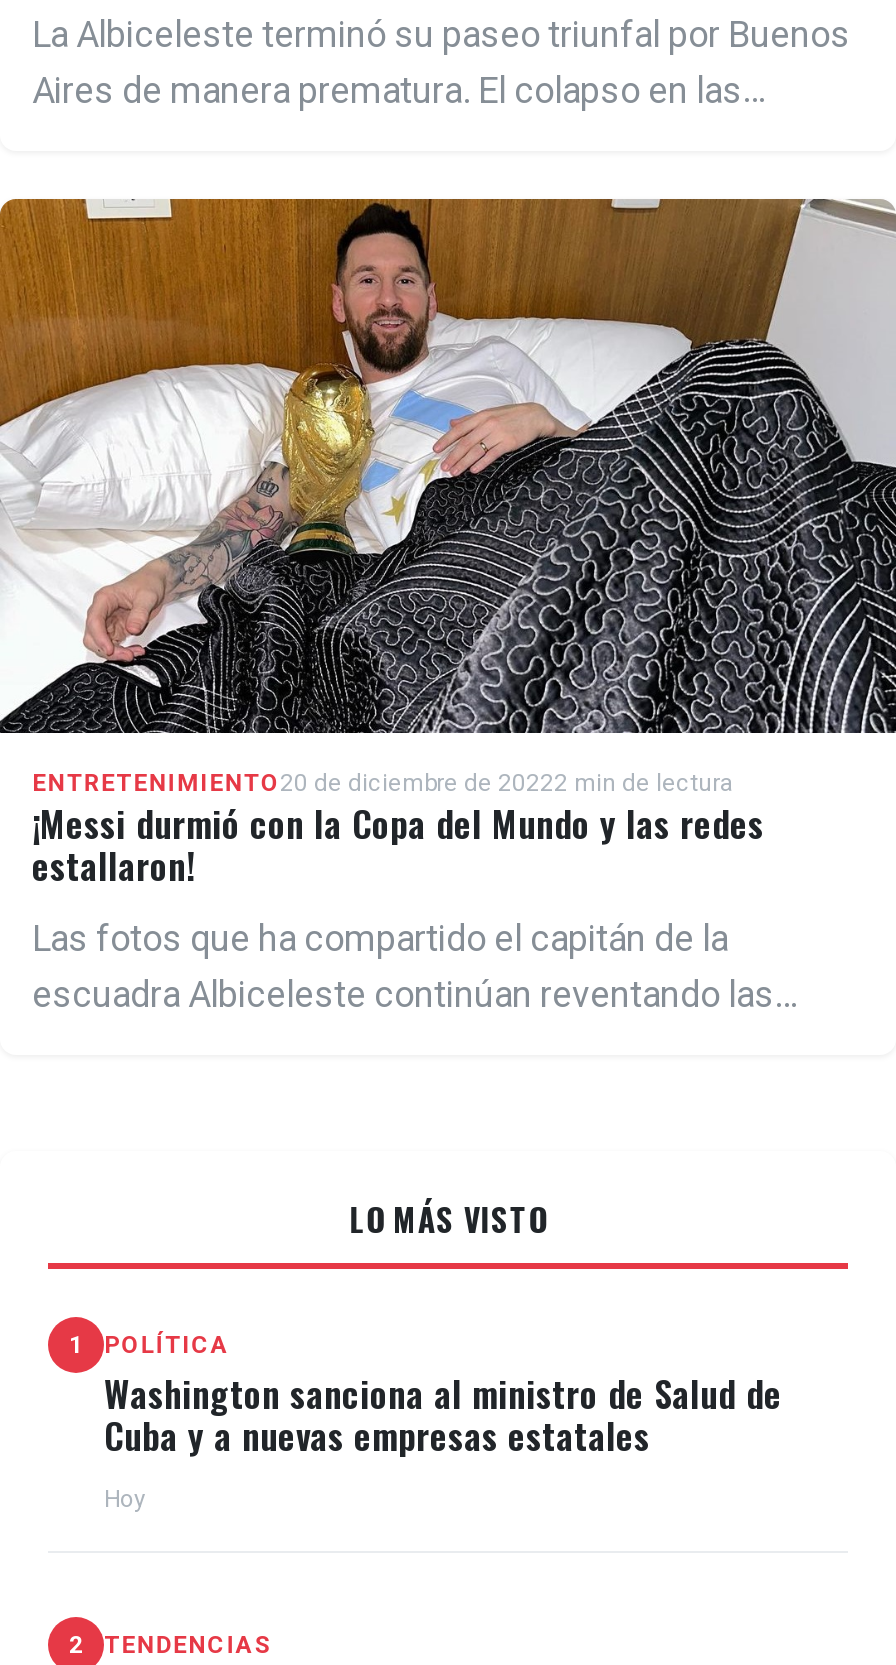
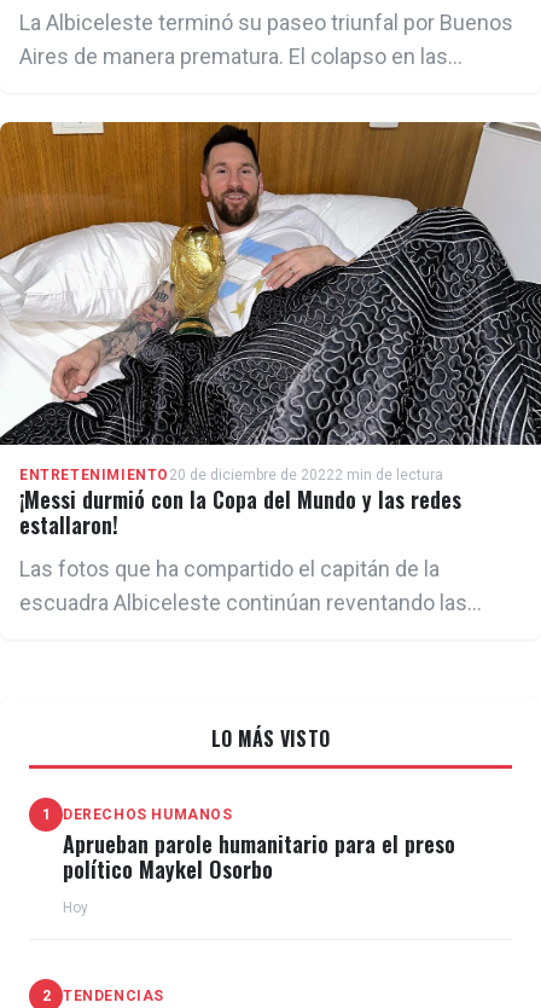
- POLÍTICA
- Washington sanciona al ministro de Salud de
- Cuba y a nuevas empresas estatales
+ DERECHOS HUMANOS
+ Aprueban parole humanitario para el preso
+ político Maykel Osorbo
